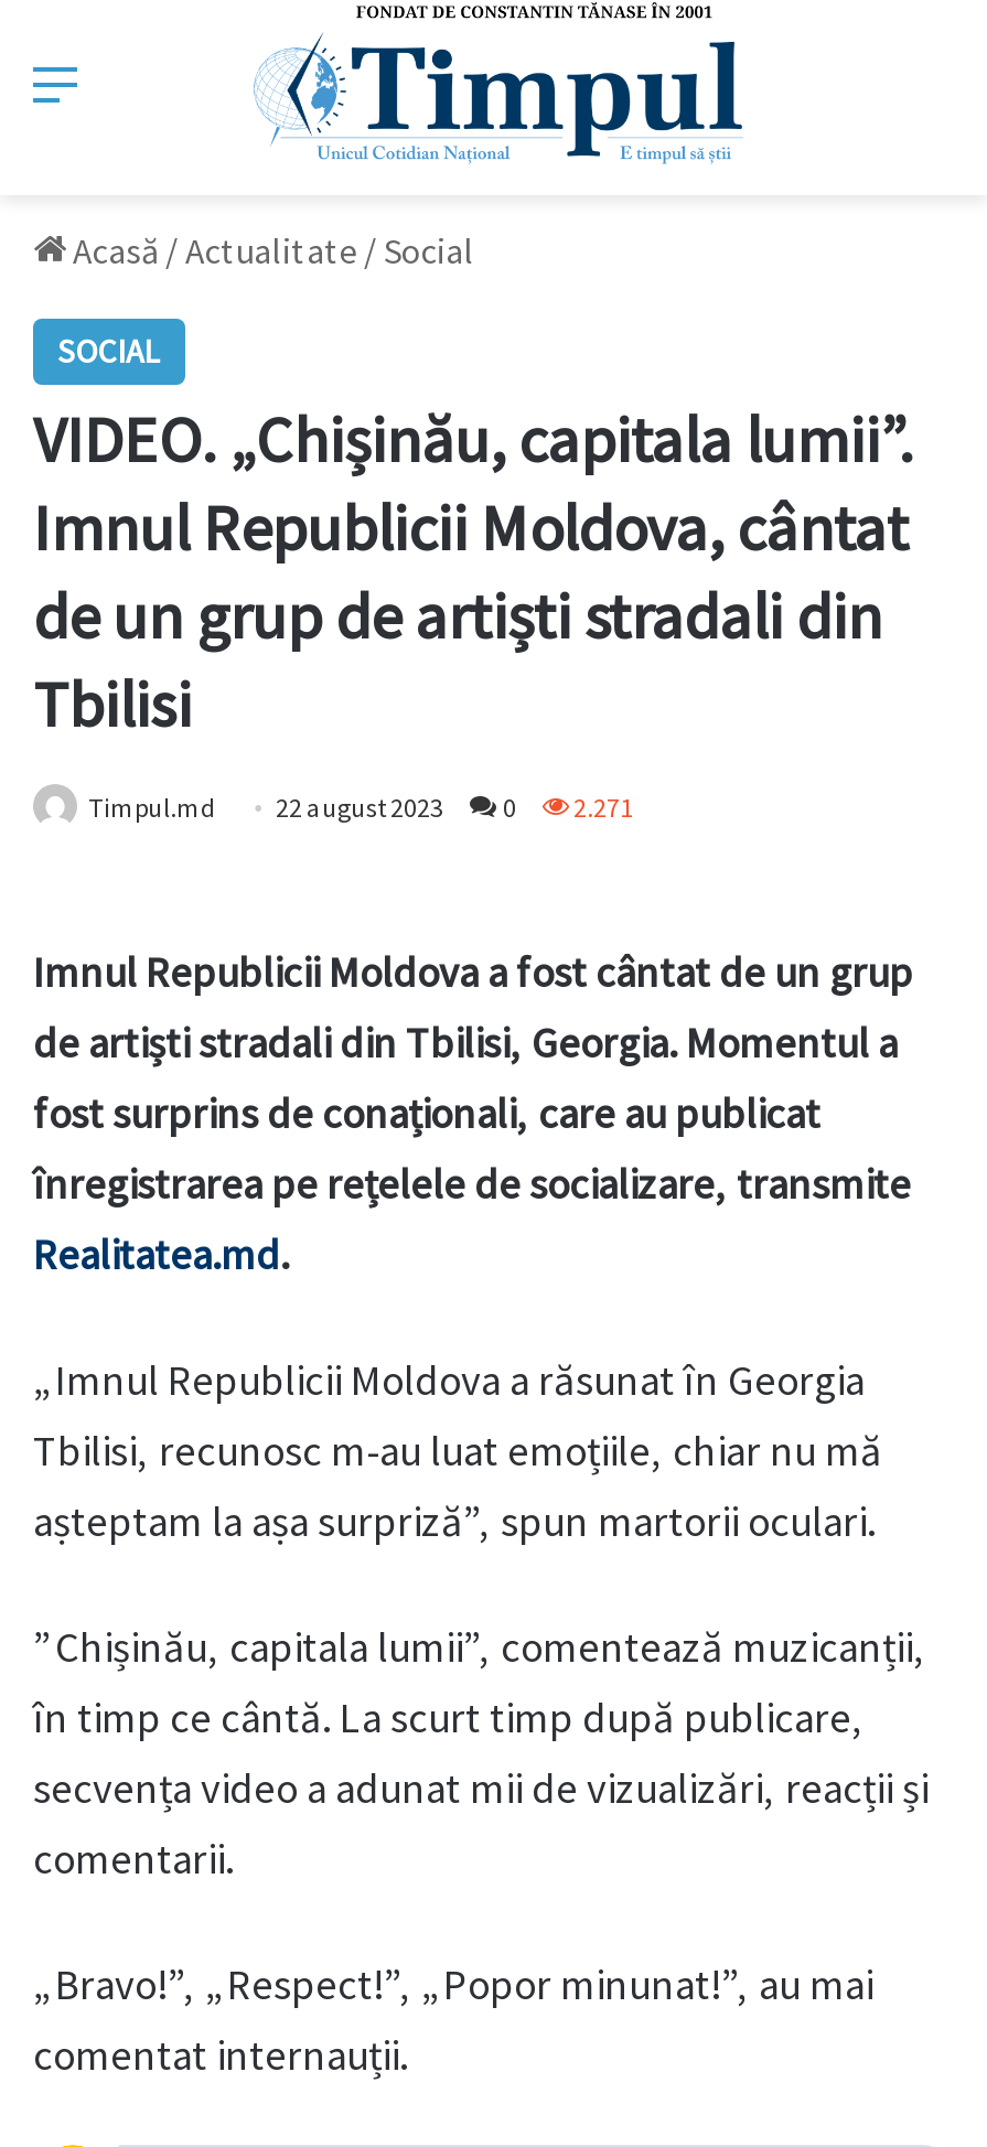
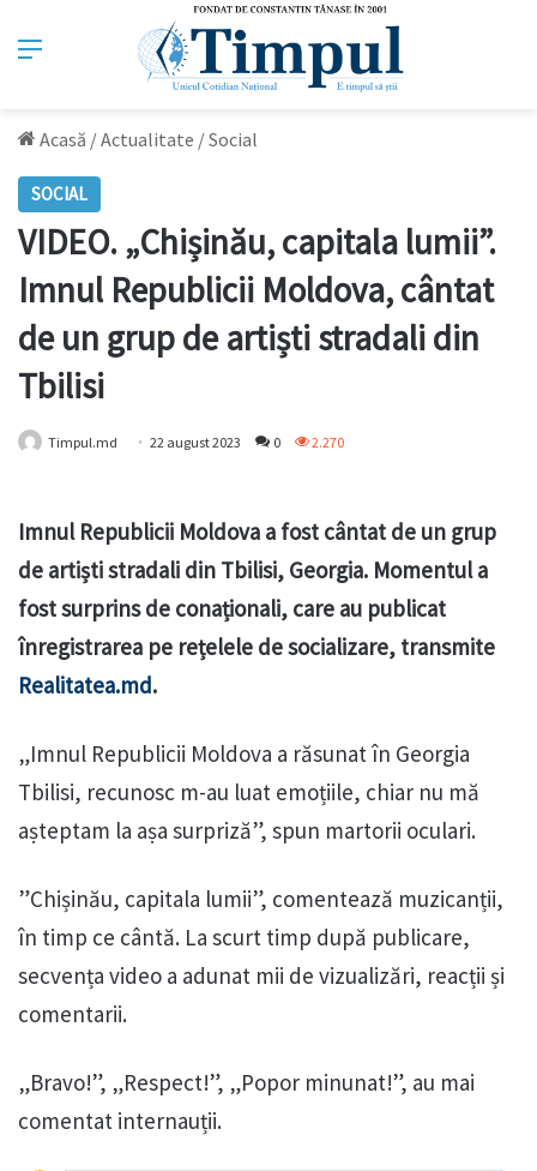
- Timpul.md 22 august 2023 0 2.271
+ Timpul.md 22 august 2023 0 2.270
